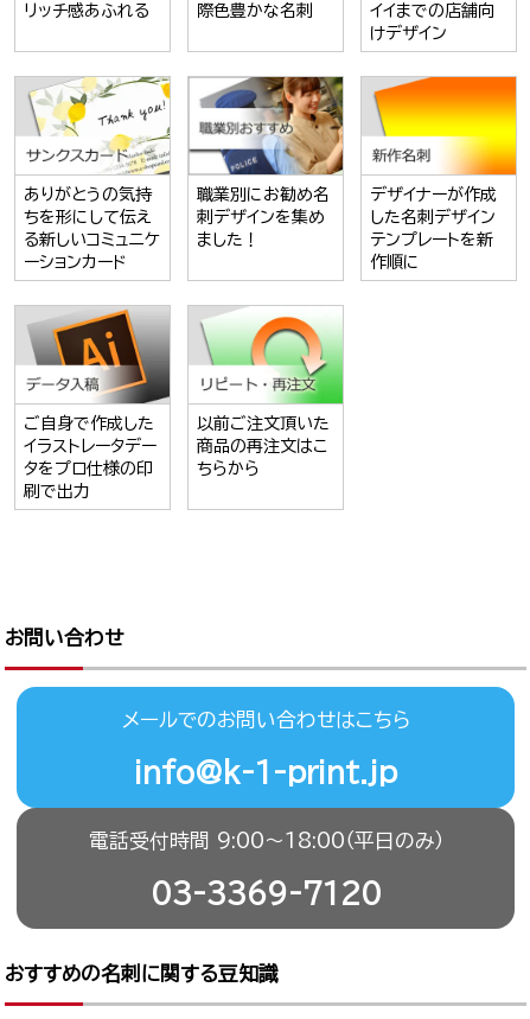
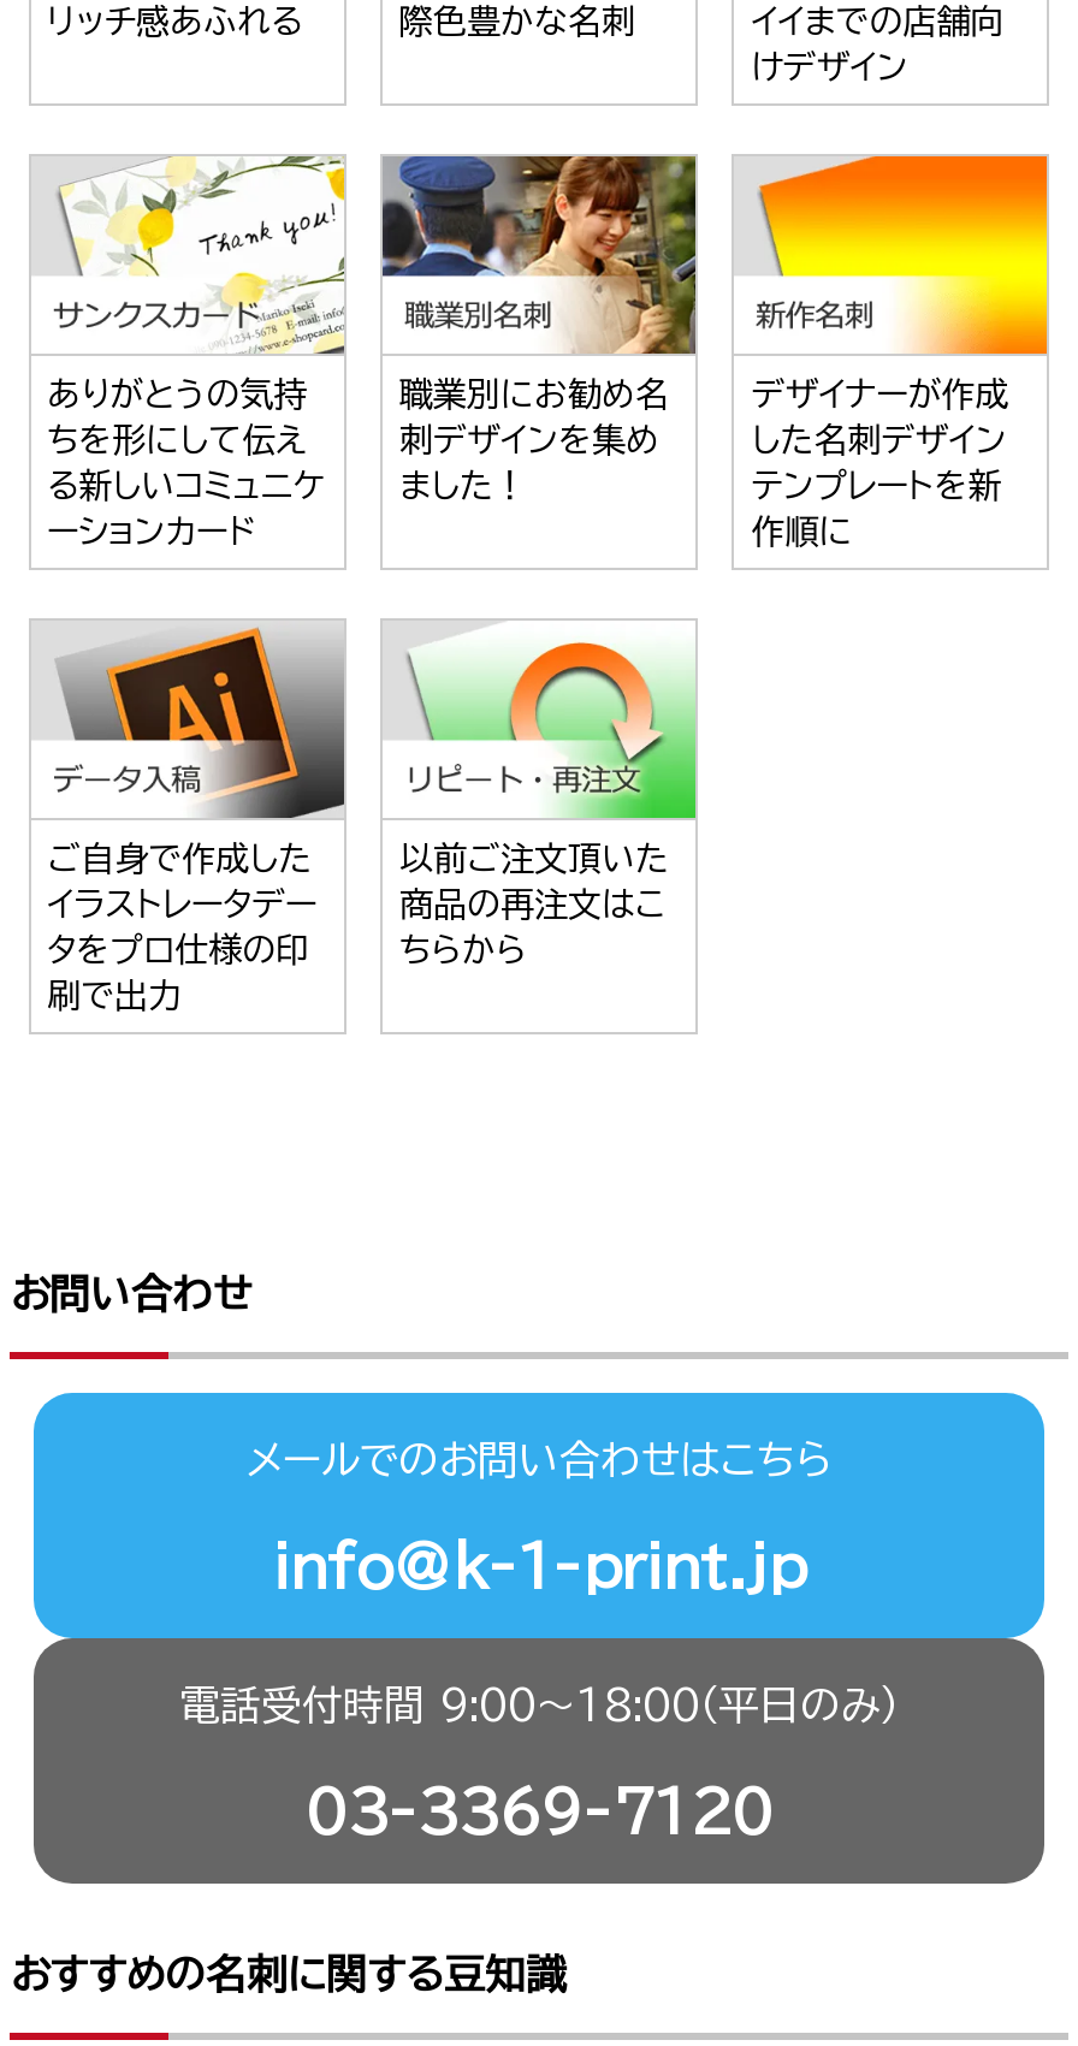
- [image]
+ [image]
